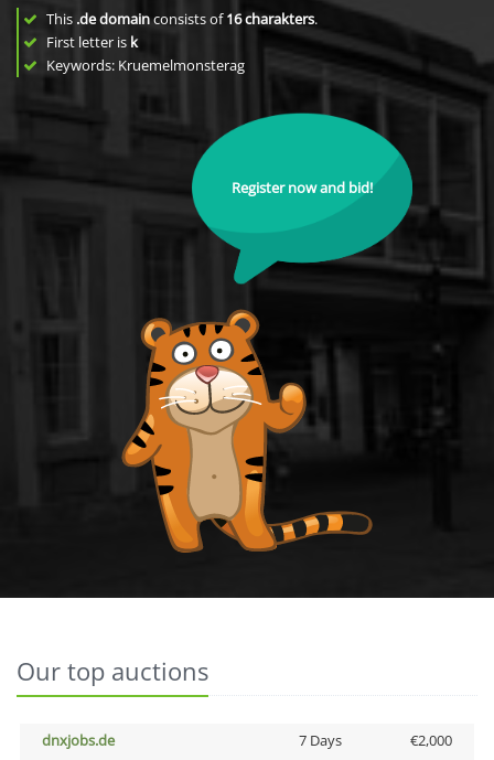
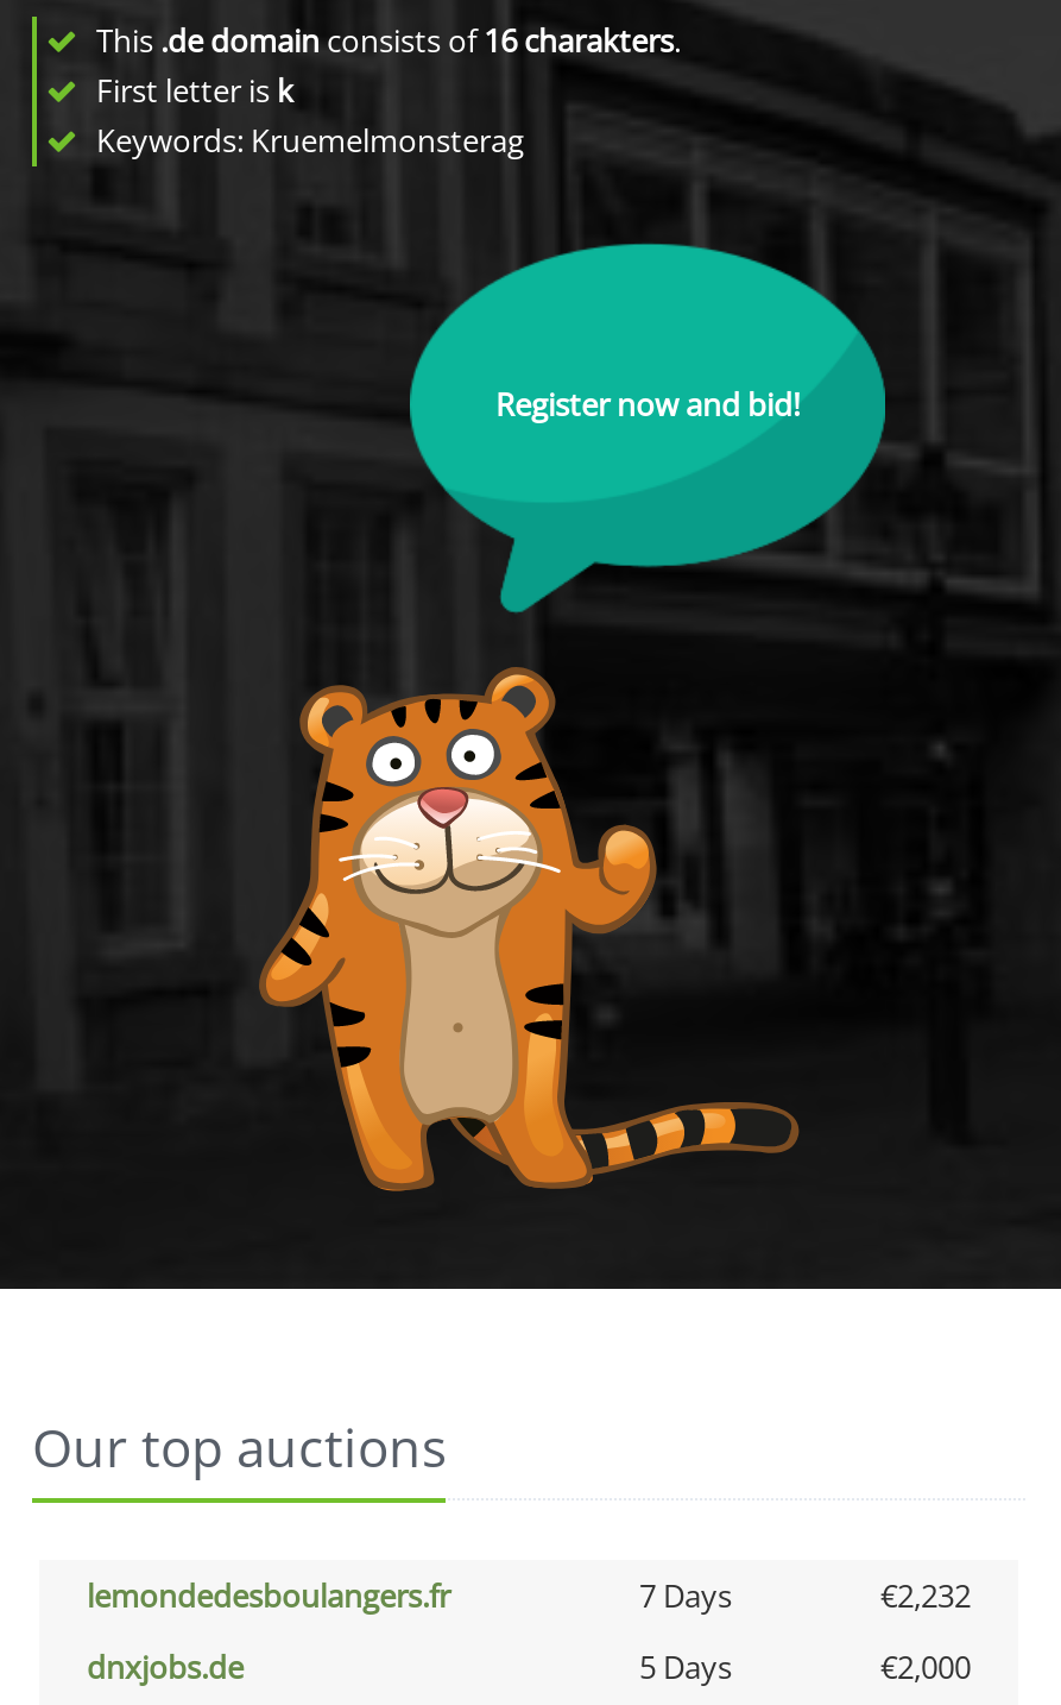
+ lemondedesboulangers.fr
+ 7 Days
+ €2,232

- 7 Days
+ 5 Days
